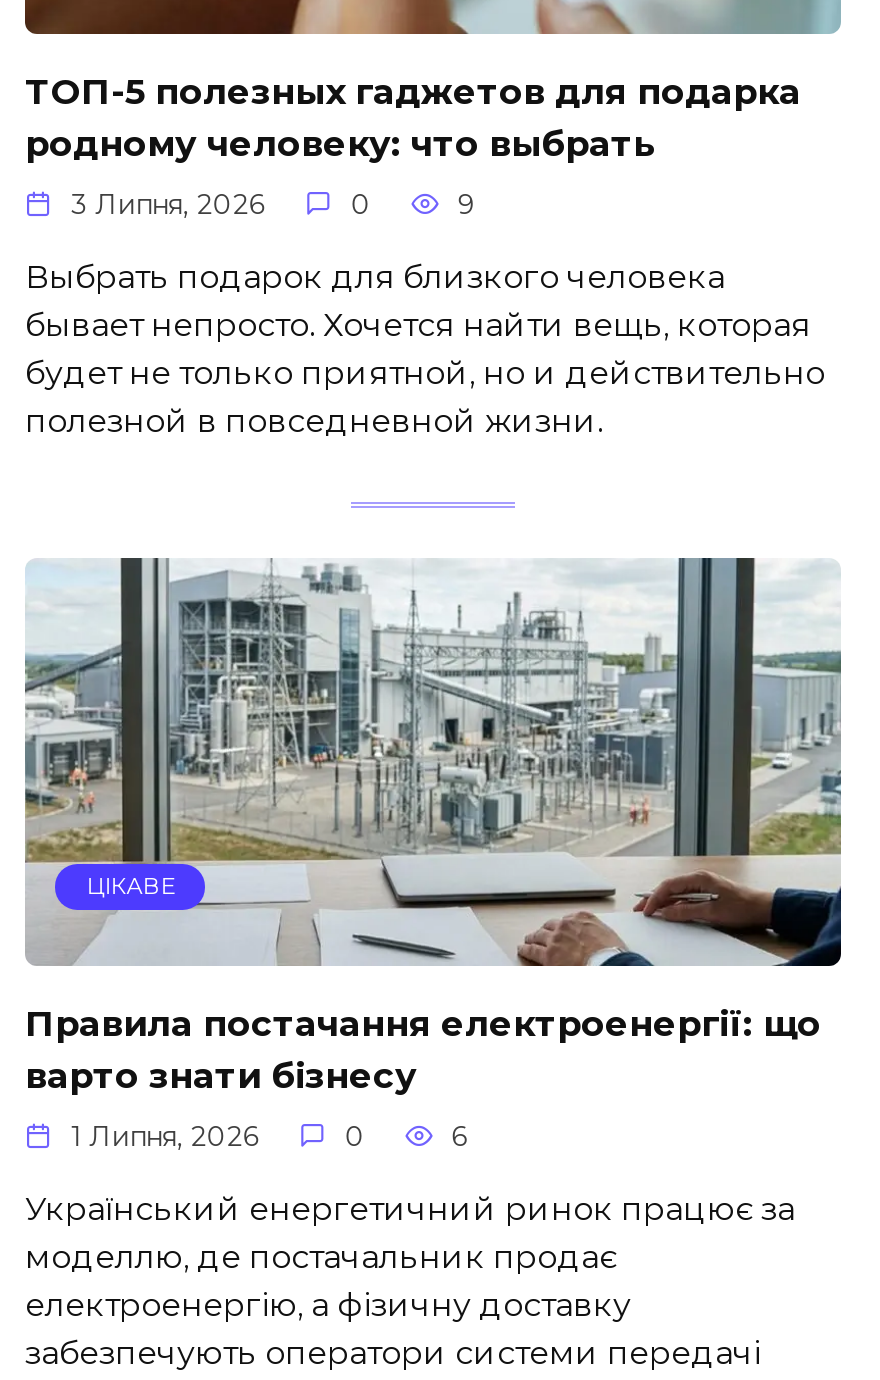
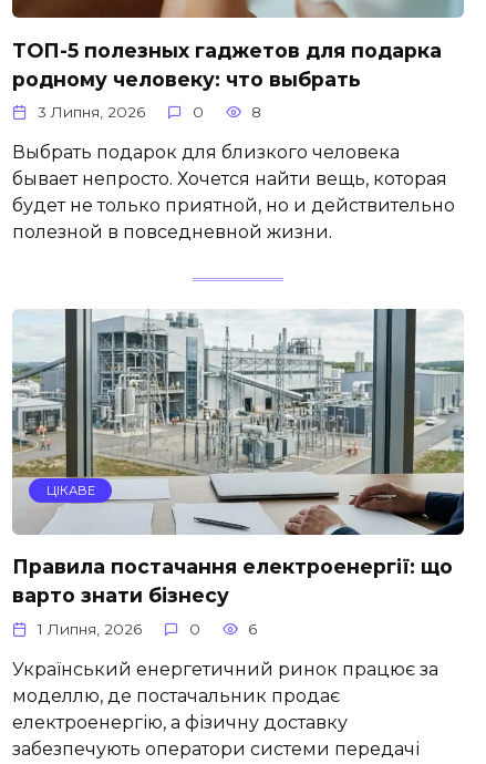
- 9
+ 8
